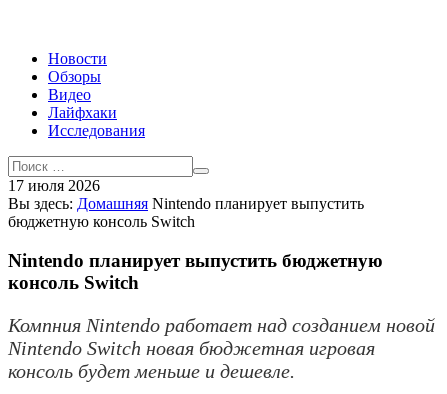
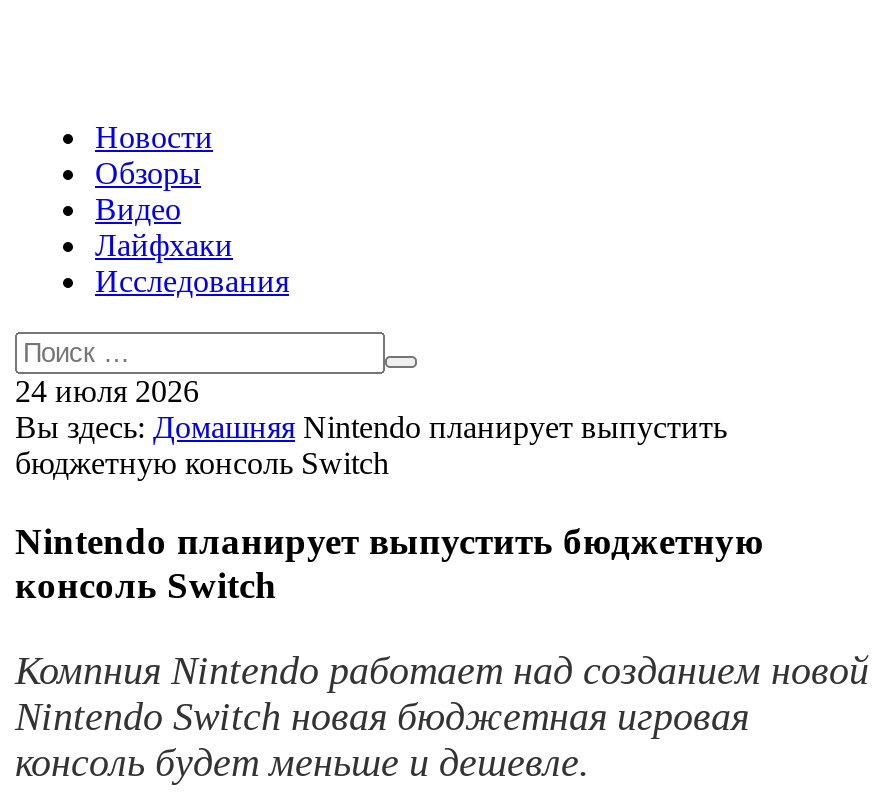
- 17 июля 2026
+ 24 июля 2026
